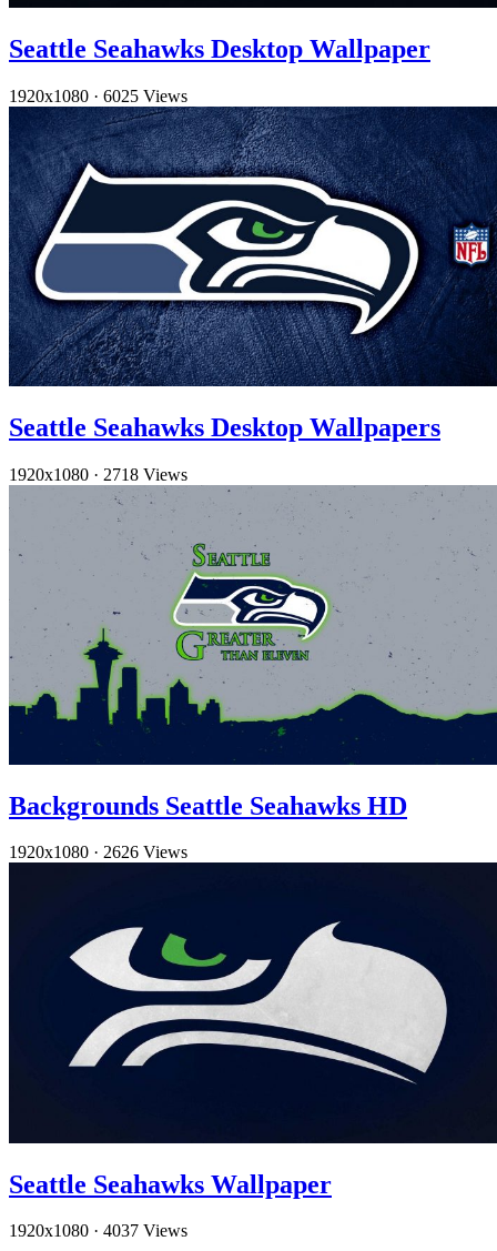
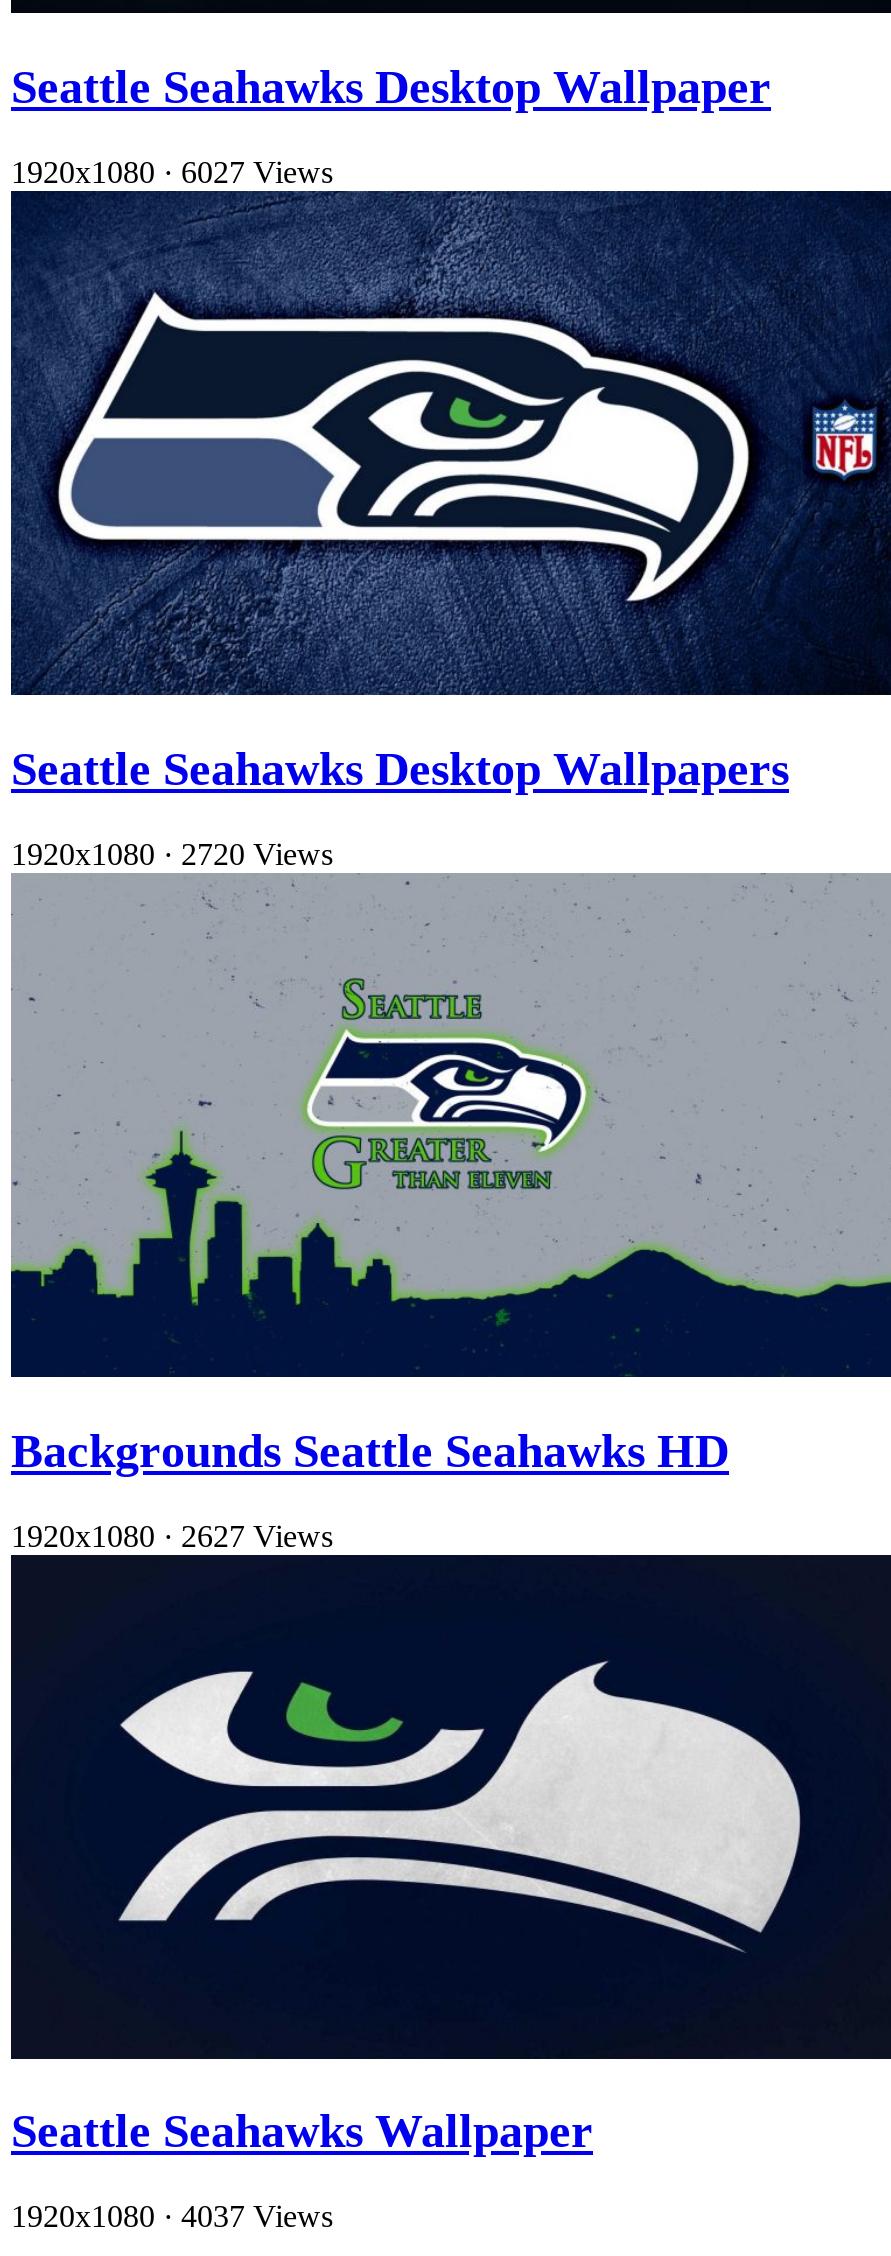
- 1920x1080 · 6025 Views
+ 1920x1080 · 6027 Views

- 1920x1080 · 2718 Views
+ 1920x1080 · 2720 Views

- 1920x1080 · 2626 Views
+ 1920x1080 · 2627 Views
